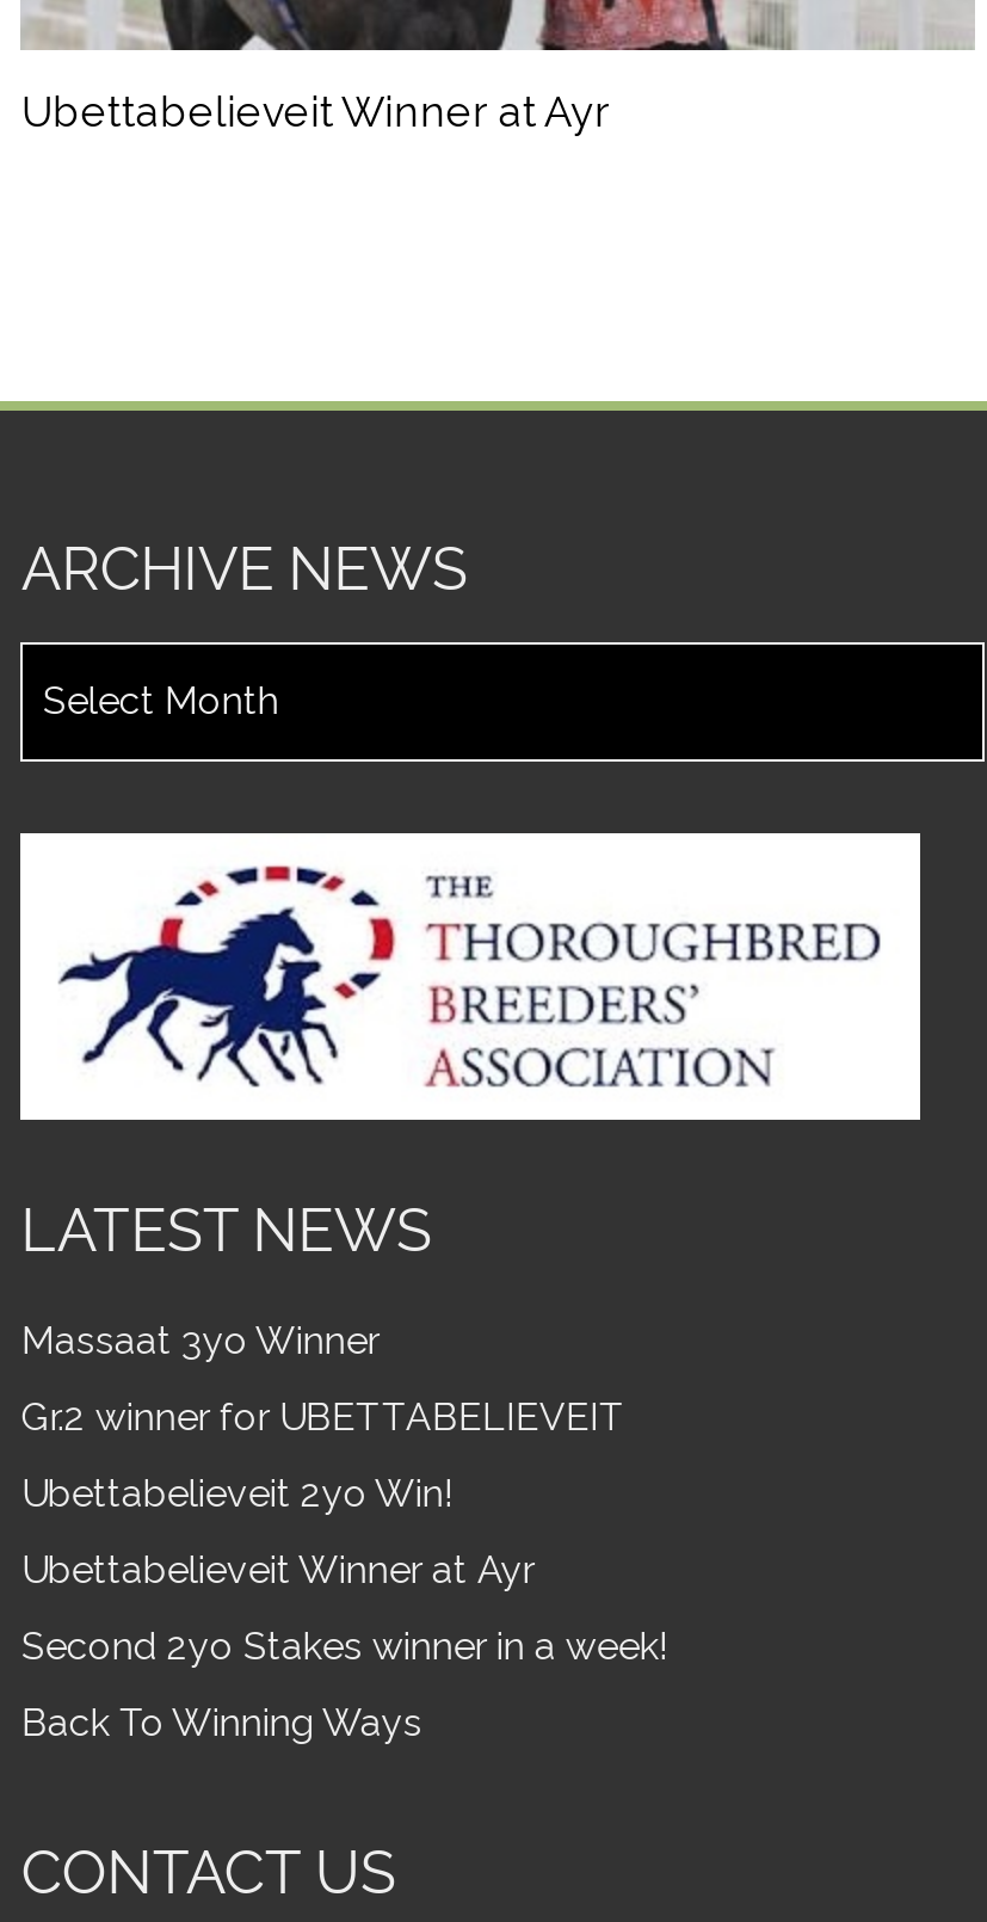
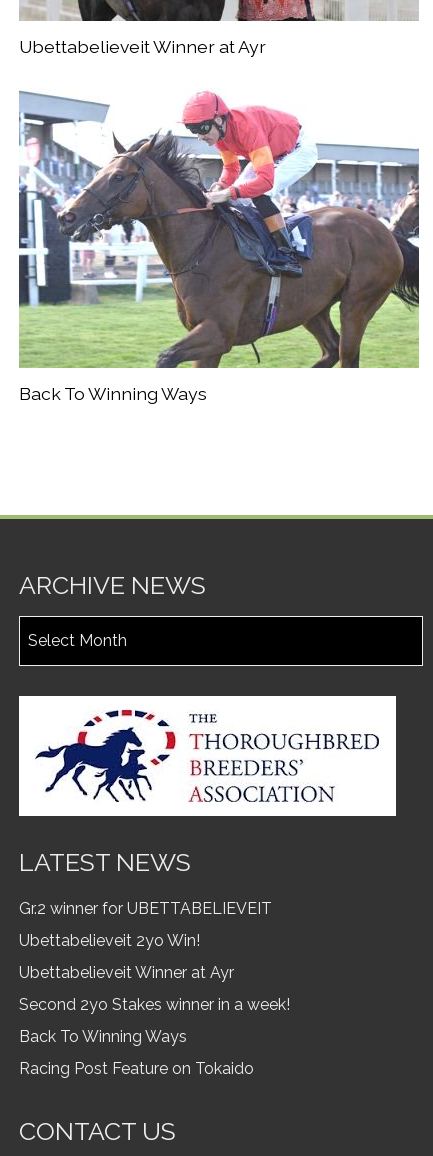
+ [image]
+ Back To Winning Ways

- Massaat 3yo Winner

+ Racing Post Feature on Tokaido
